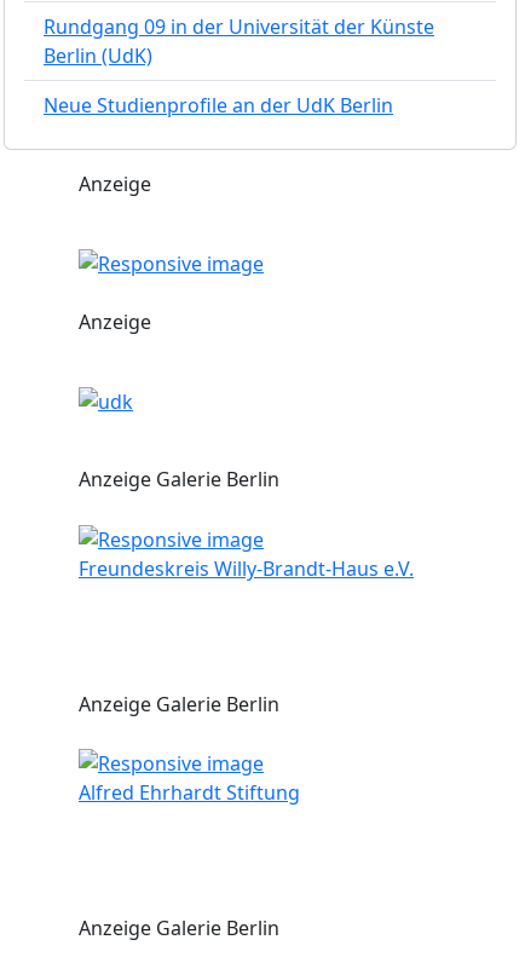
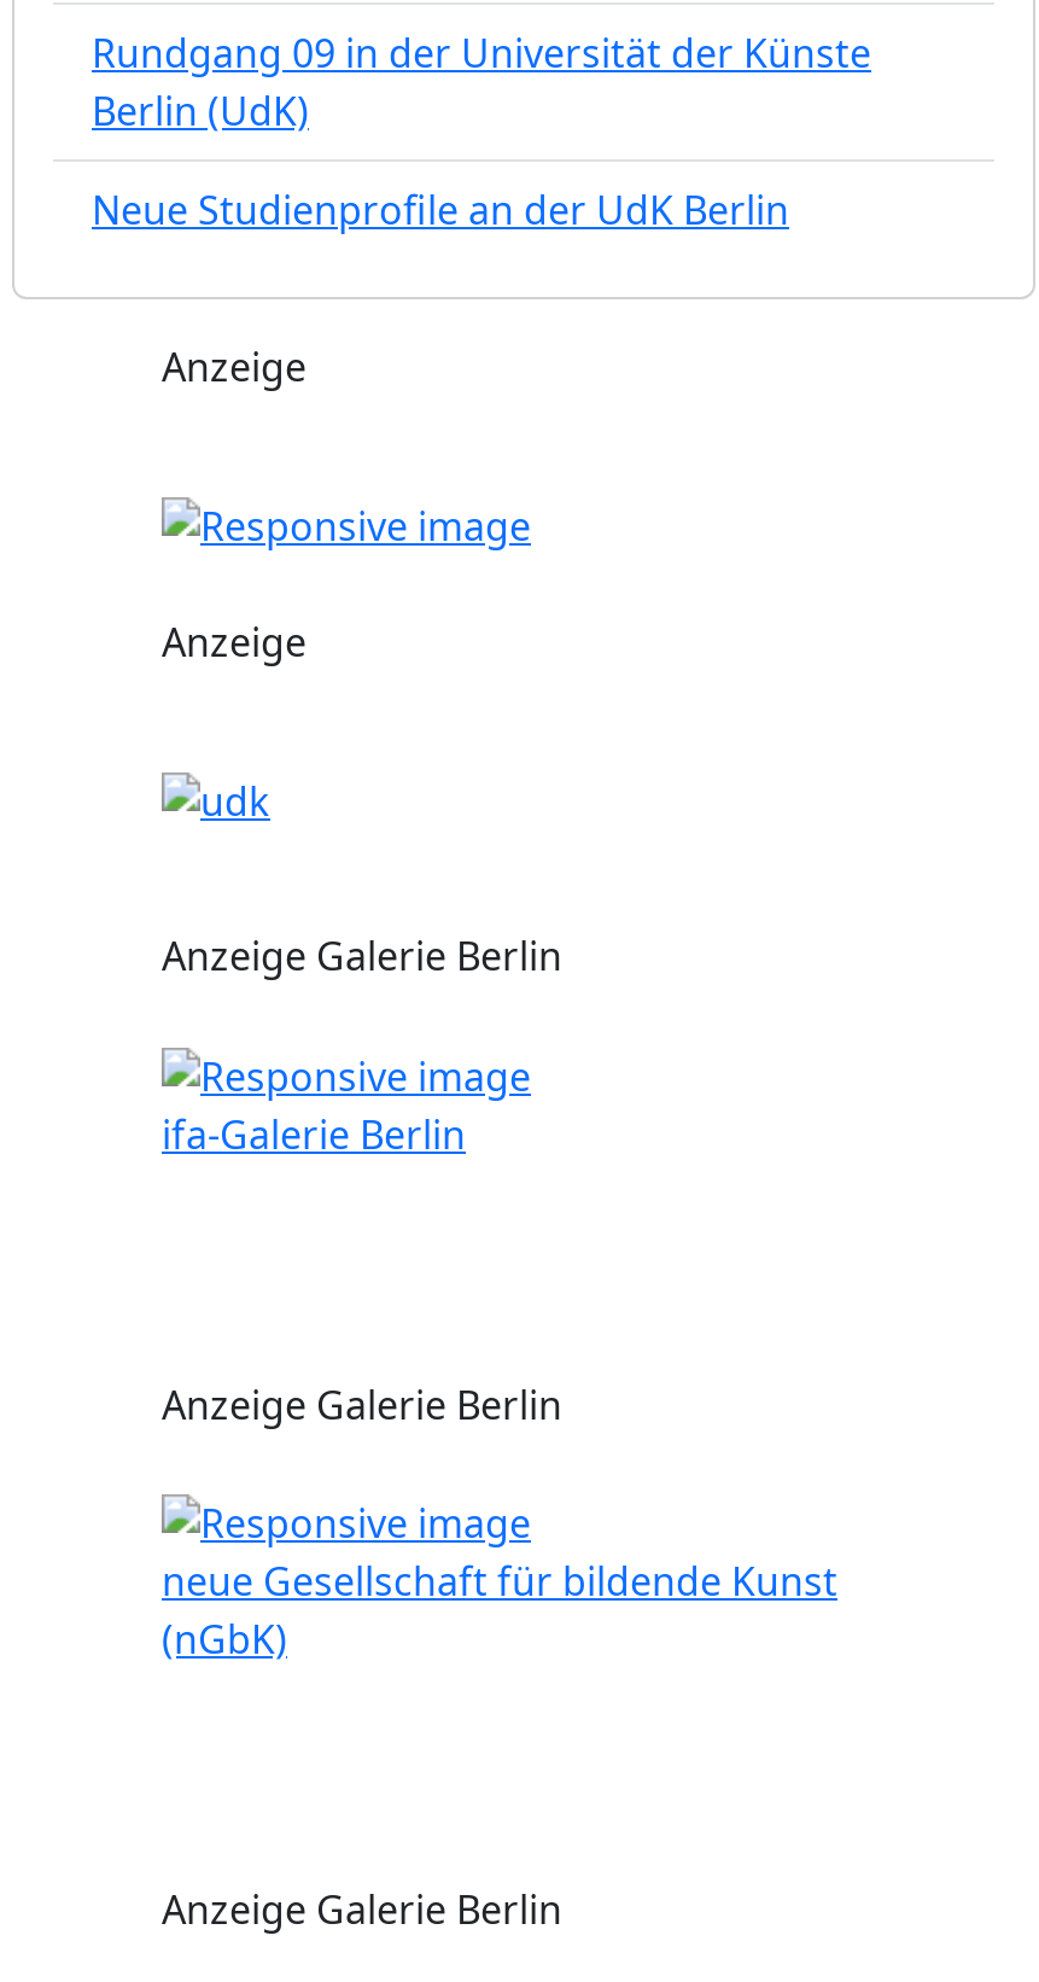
- Freundeskreis Willy-Brandt-Haus e.V.
+ ifa-Galerie Berlin

- Alfred Ehrhardt Stiftung
+ neue Gesellschaft für bildende Kunst
+ (nGbK)
